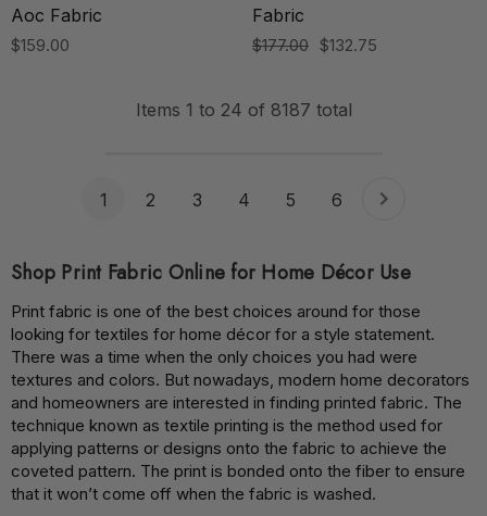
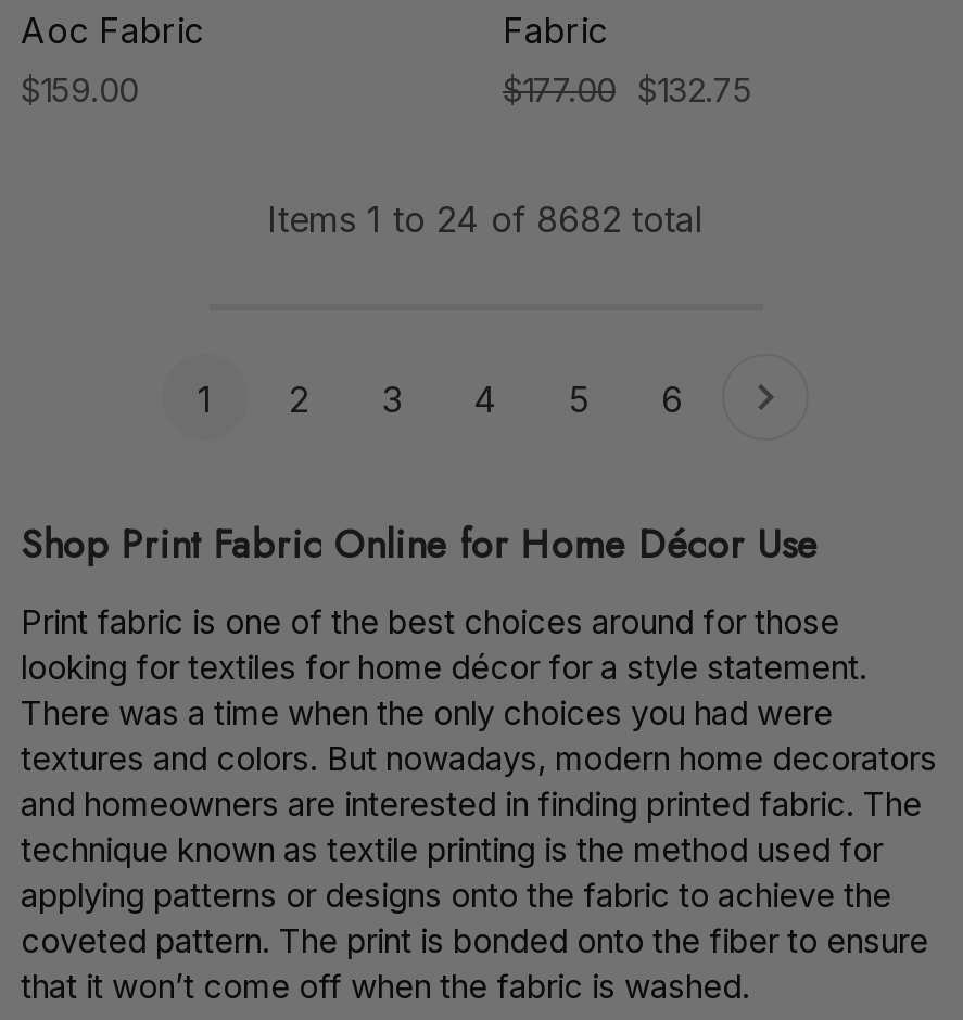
- Items 1 to 24 of 8187 total
+ Items 1 to 24 of 8682 total
